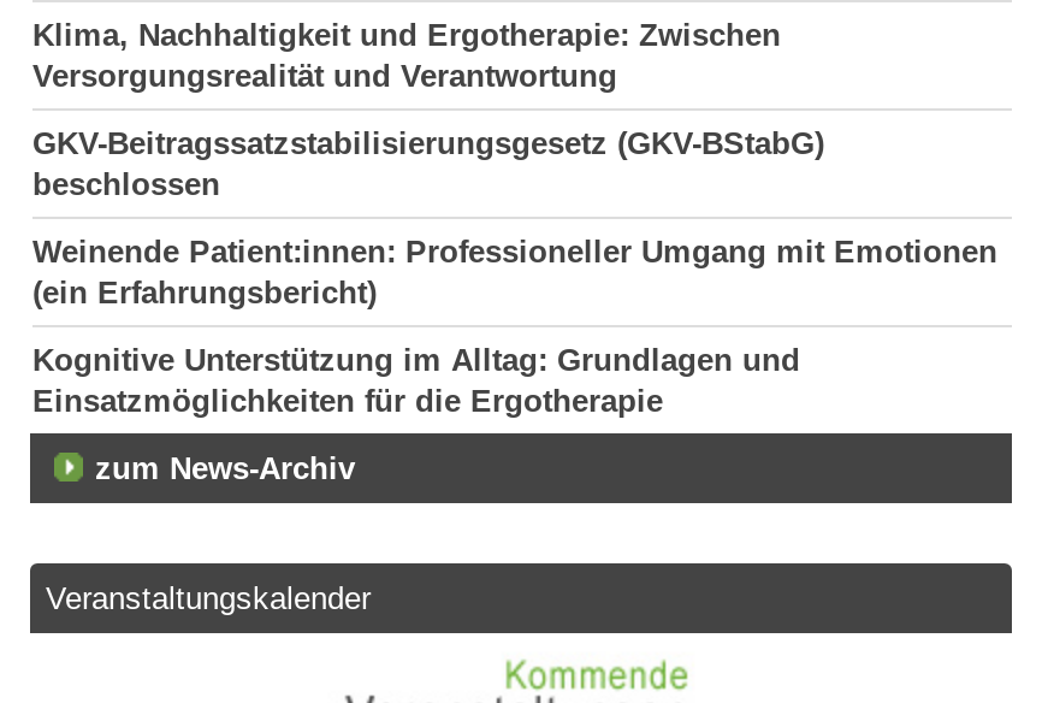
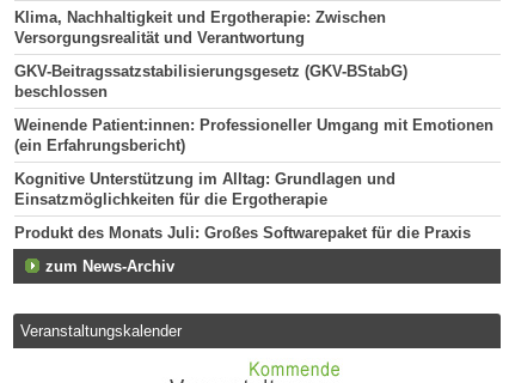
+ Produkt des Monats Juli: Großes Softwarepaket für die Praxis
